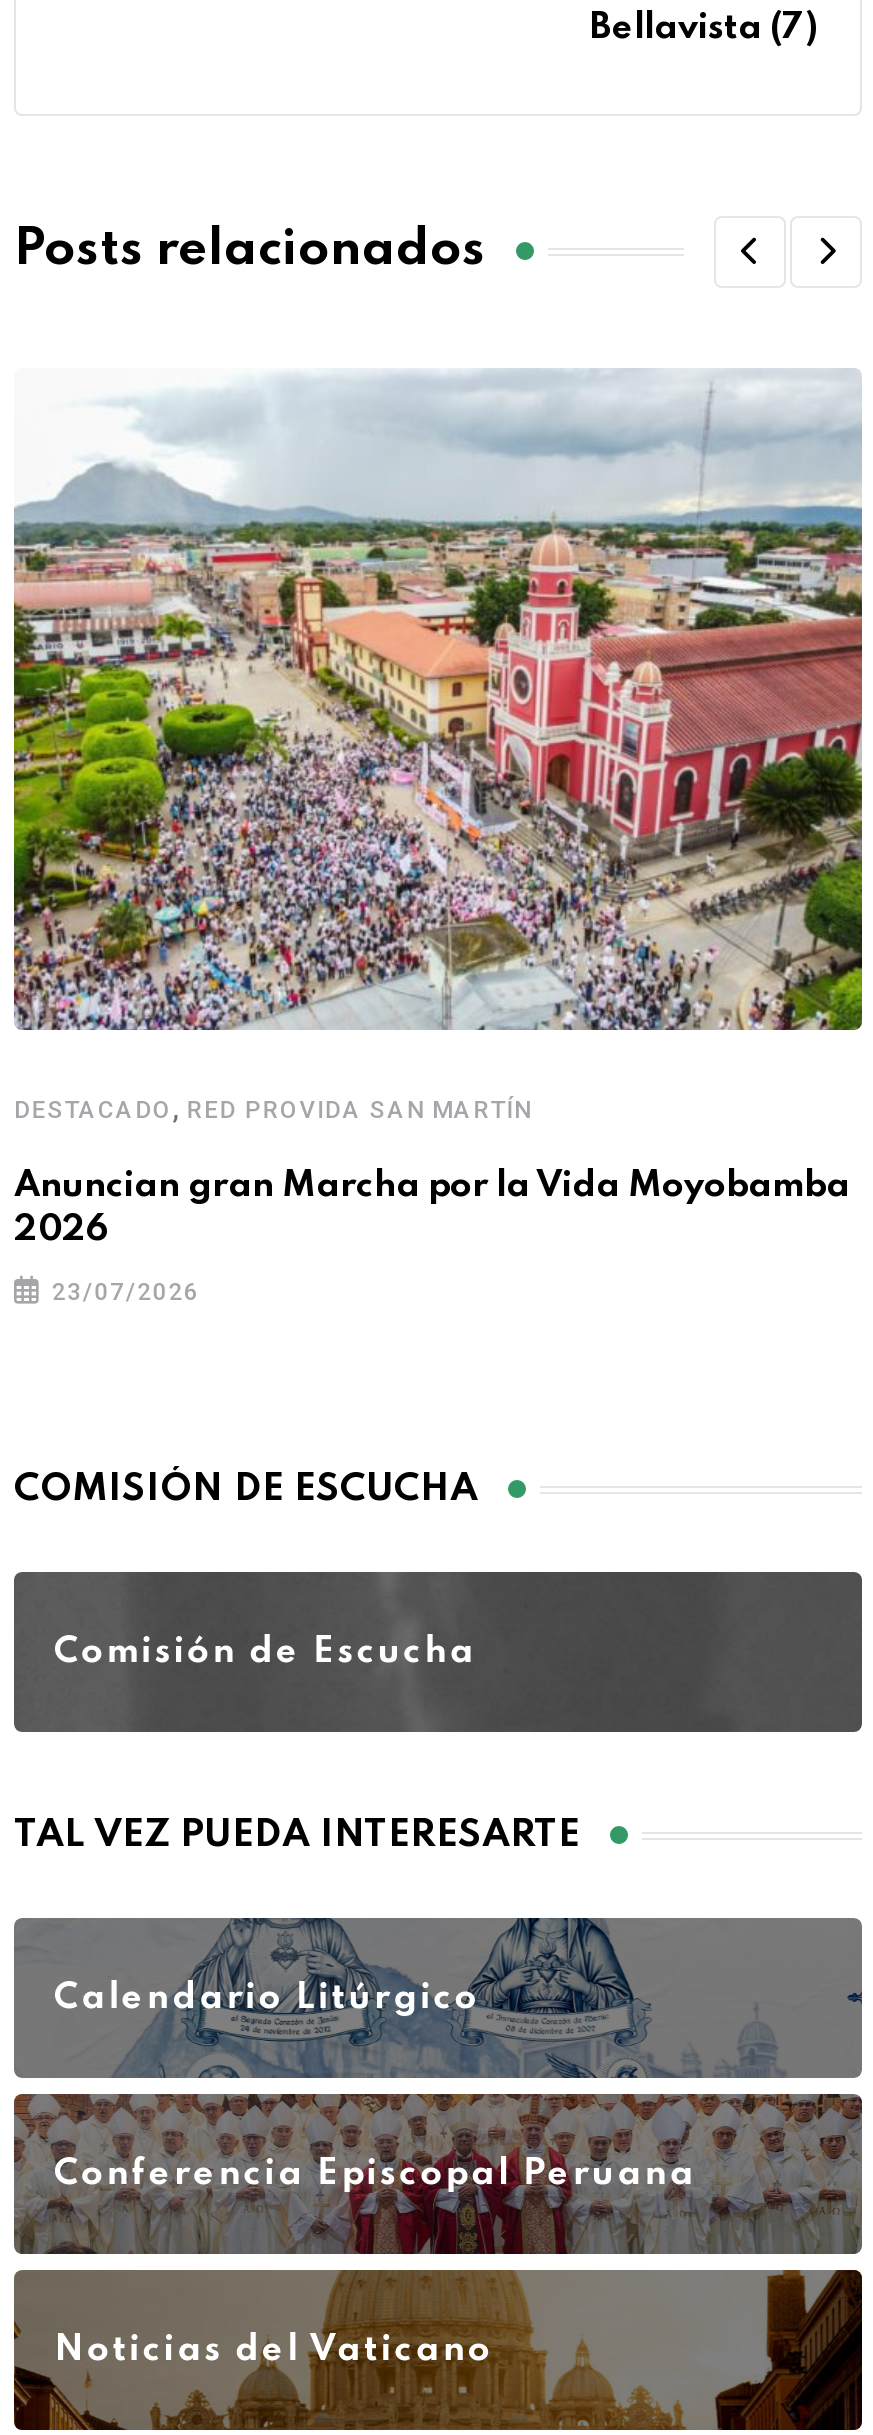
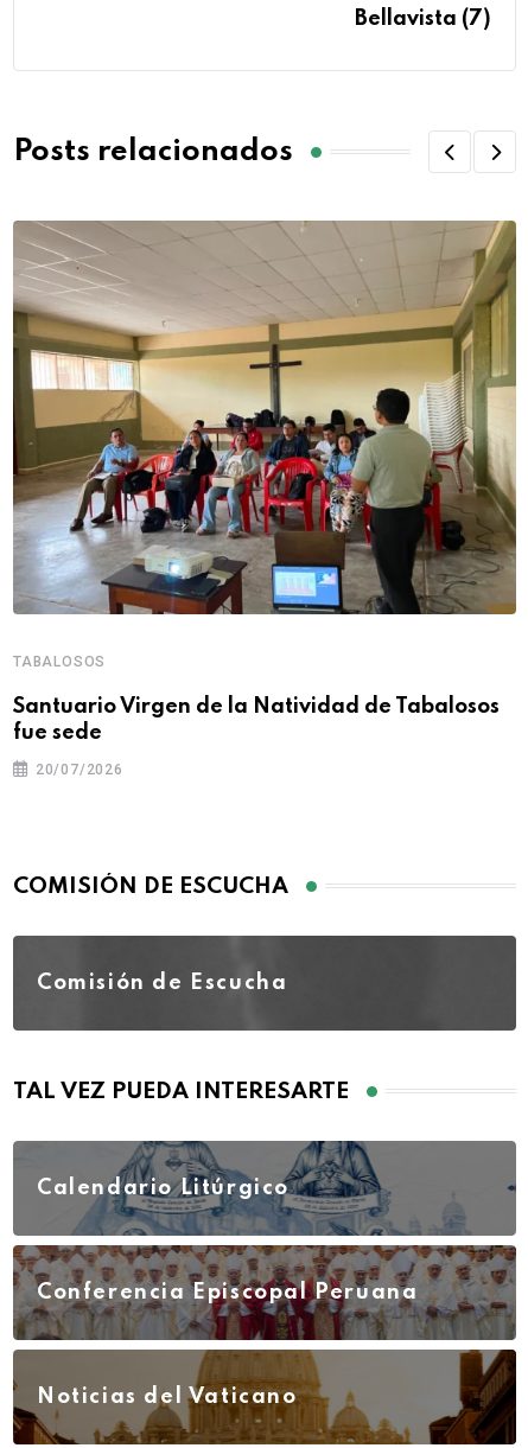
- [image]
- DESTACADO, RED PROVIDA SAN MARTÍN
+ [image]
+ TABALOSOS

- Anuncian gran Marcha por la Vida Moyobamba
- 2026
+ Santuario Virgen de la Natividad de Tabalosos
+ fue sede

- 23/07/2026
+ 20/07/2026
